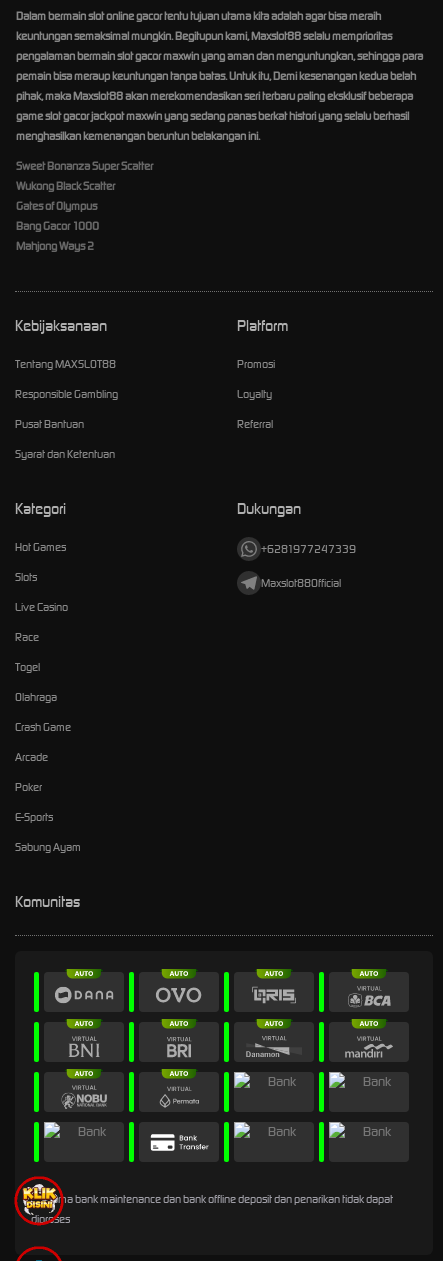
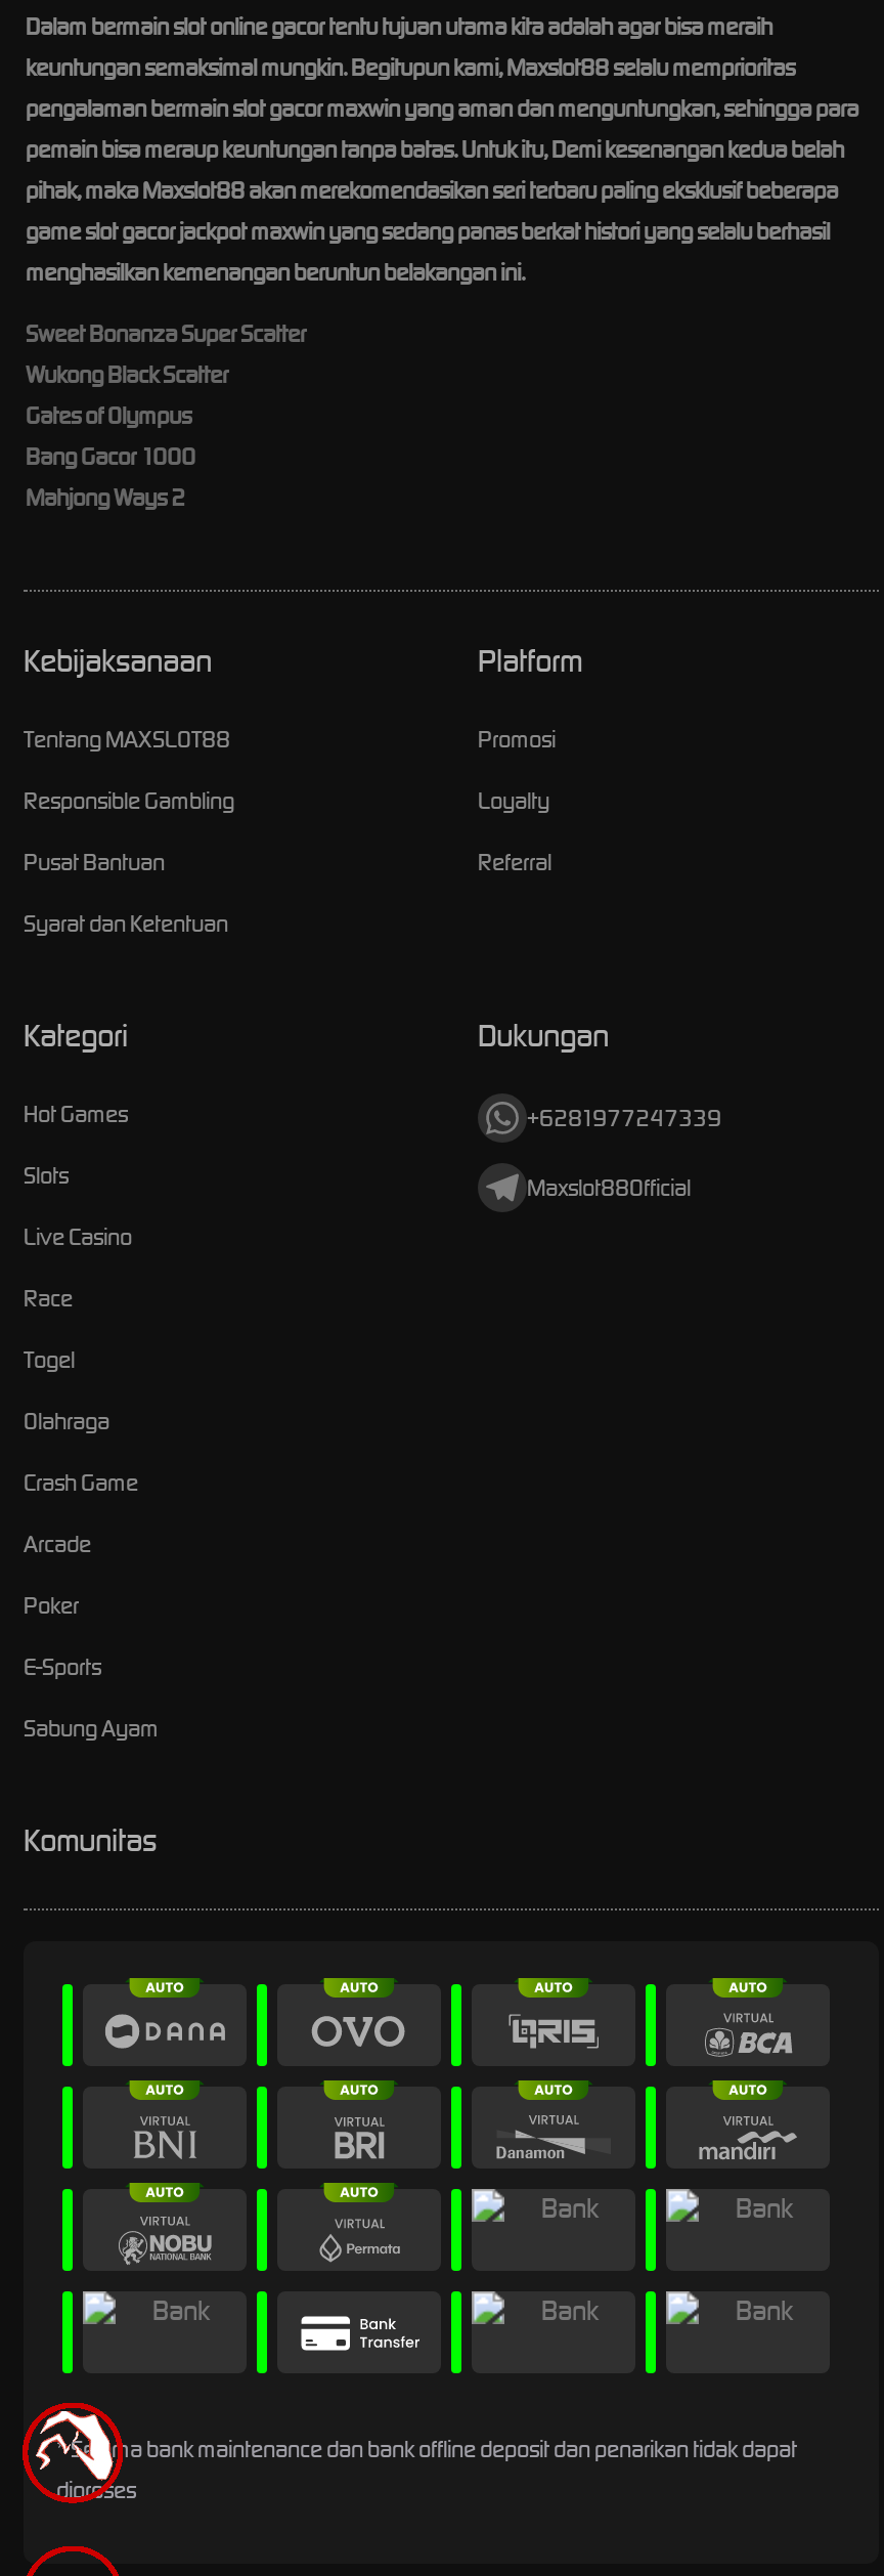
- [image]
+ [image]
